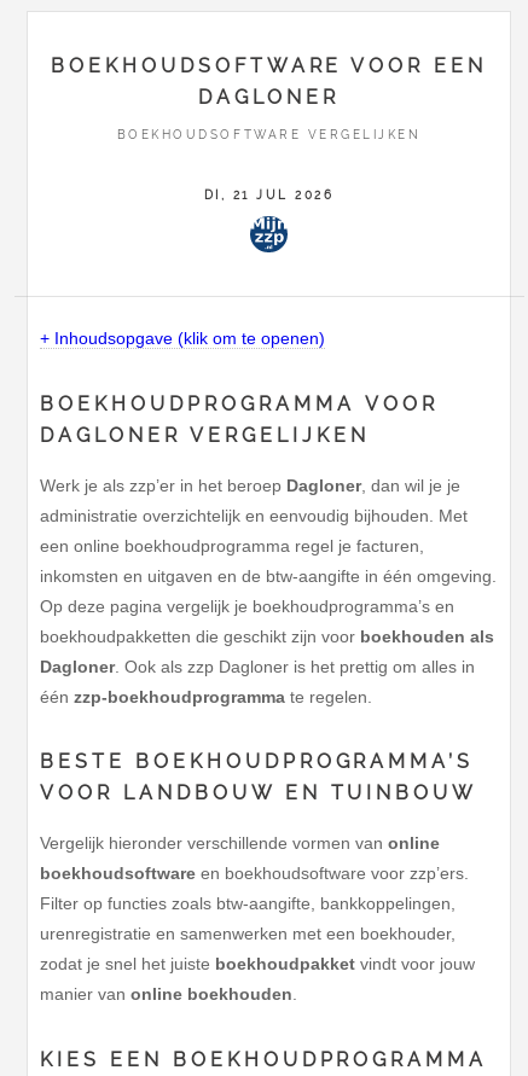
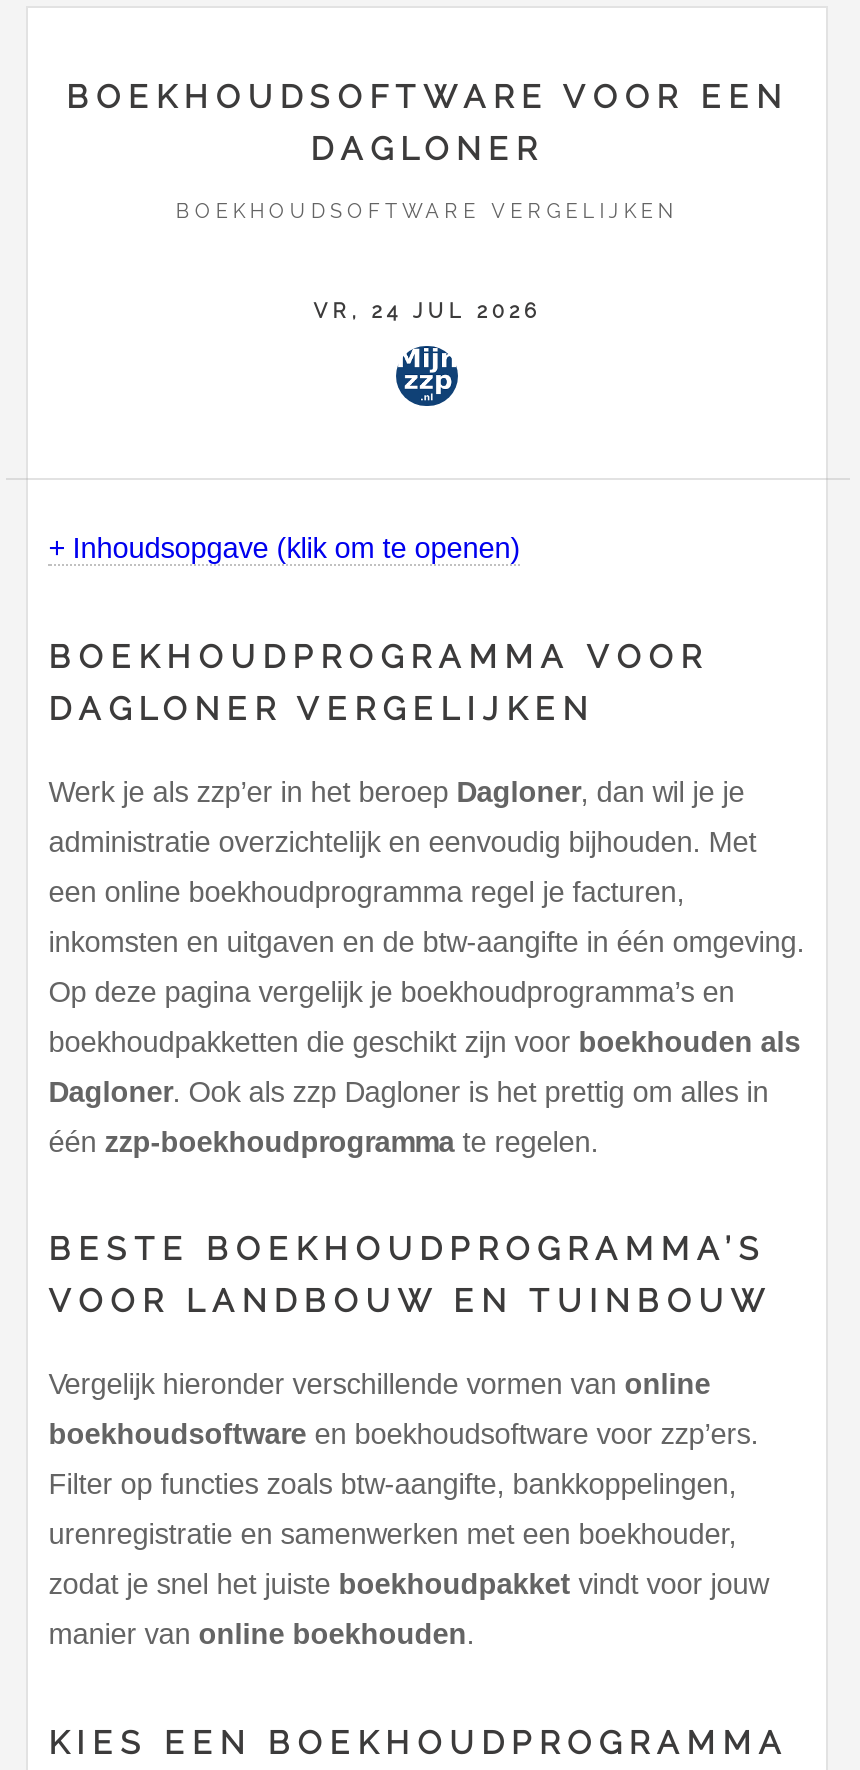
- DI, 21 JUL 2026
+ VR, 24 JUL 2026
